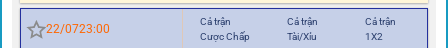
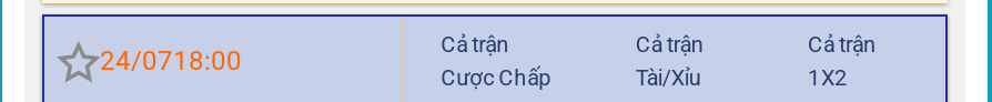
- 22/0723:00
+ 24/0718:00
